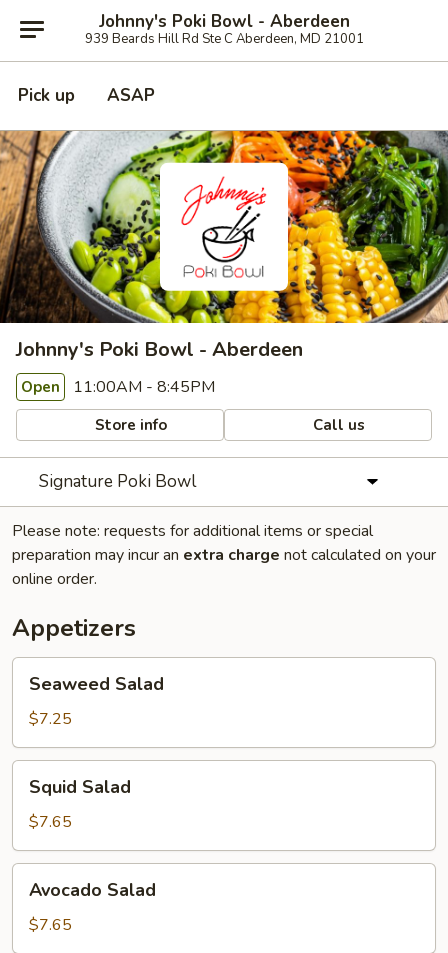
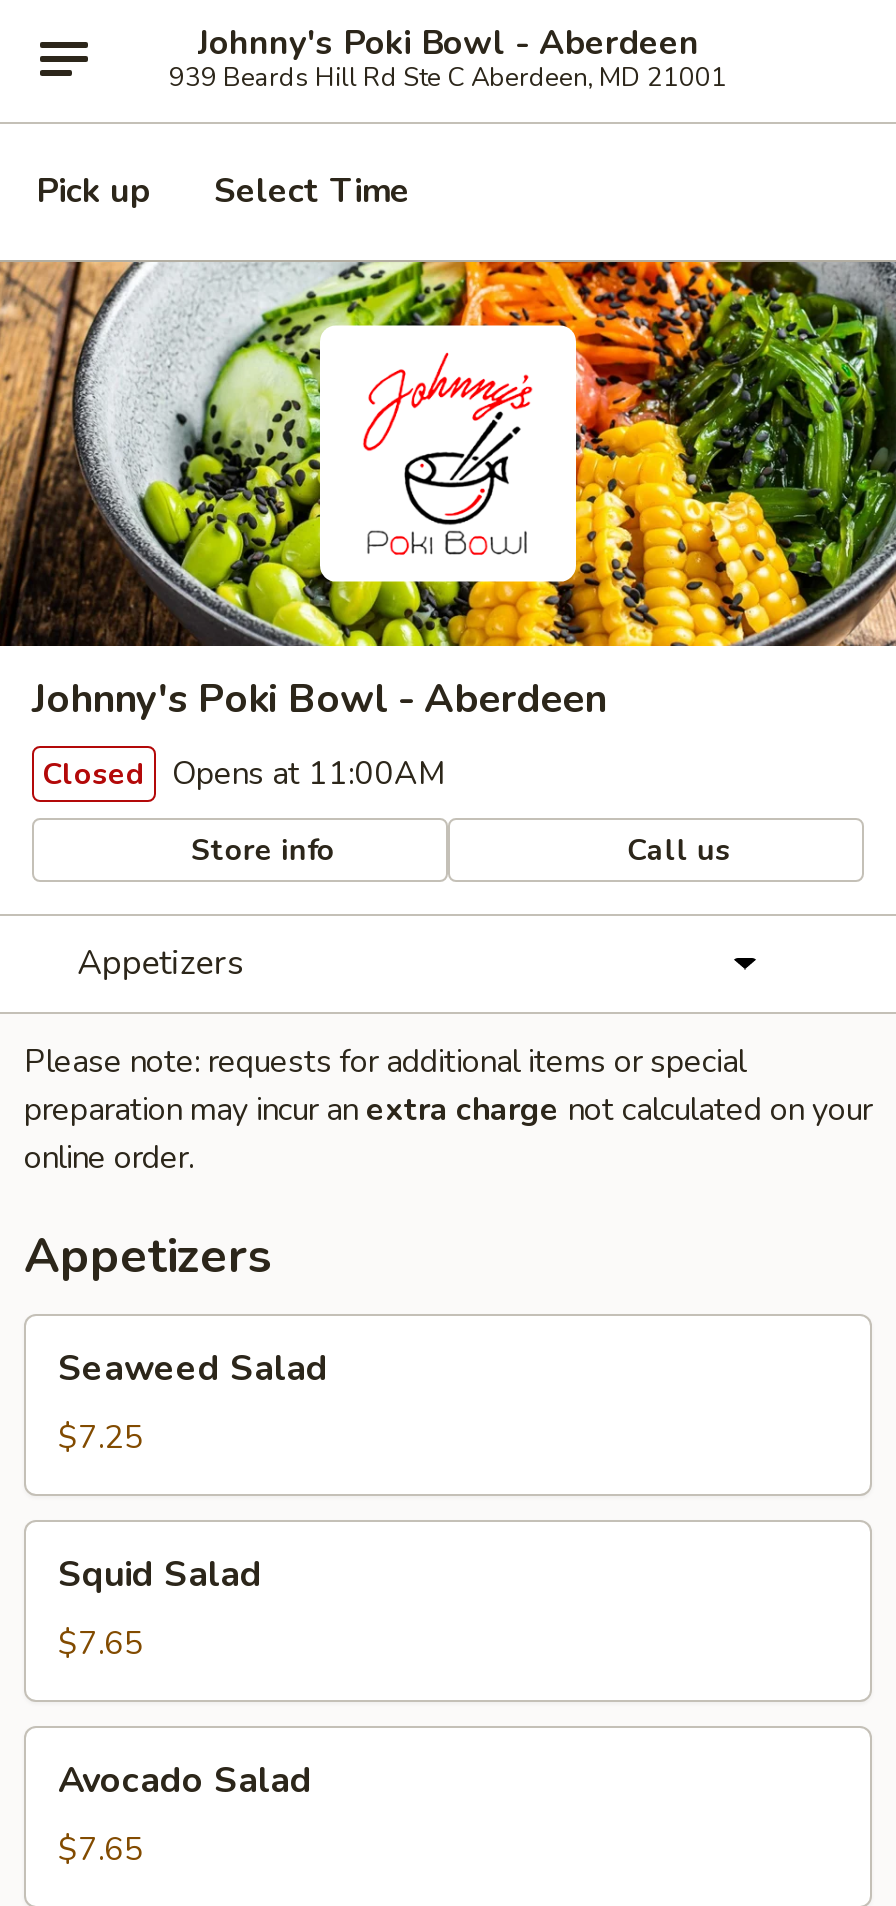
- ASAP
+ Select Time

- Open 11:00AM - 8:45PM
+ Closed Opens at 11:00AM

- Signature Poki Bowl
+ Appetizers
